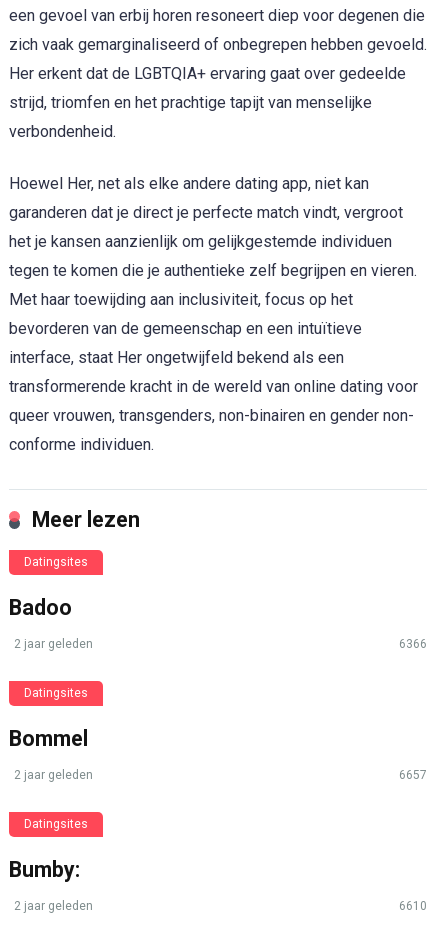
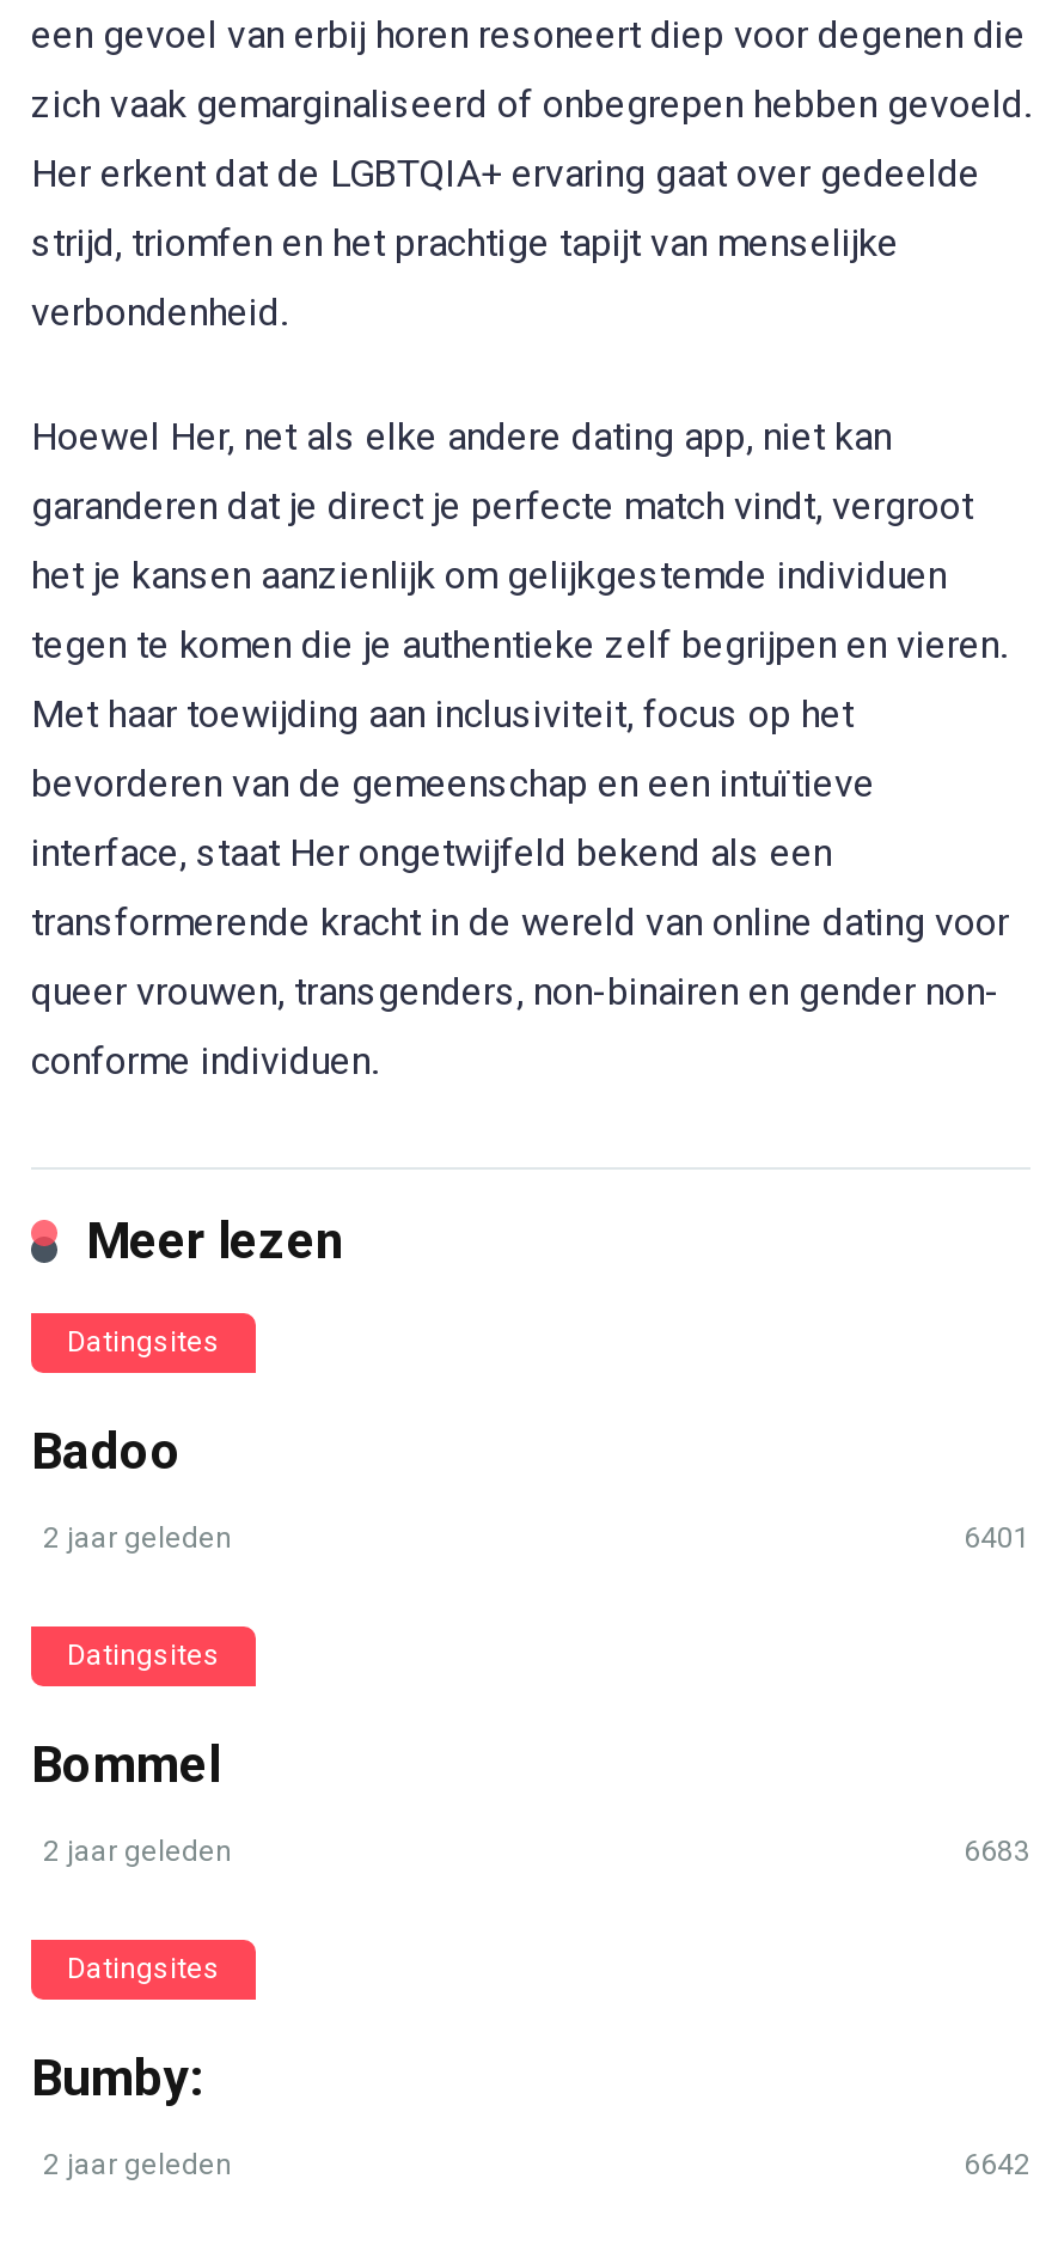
- 6366
+ 6401

- 6657
+ 6683

- 6610
+ 6642
